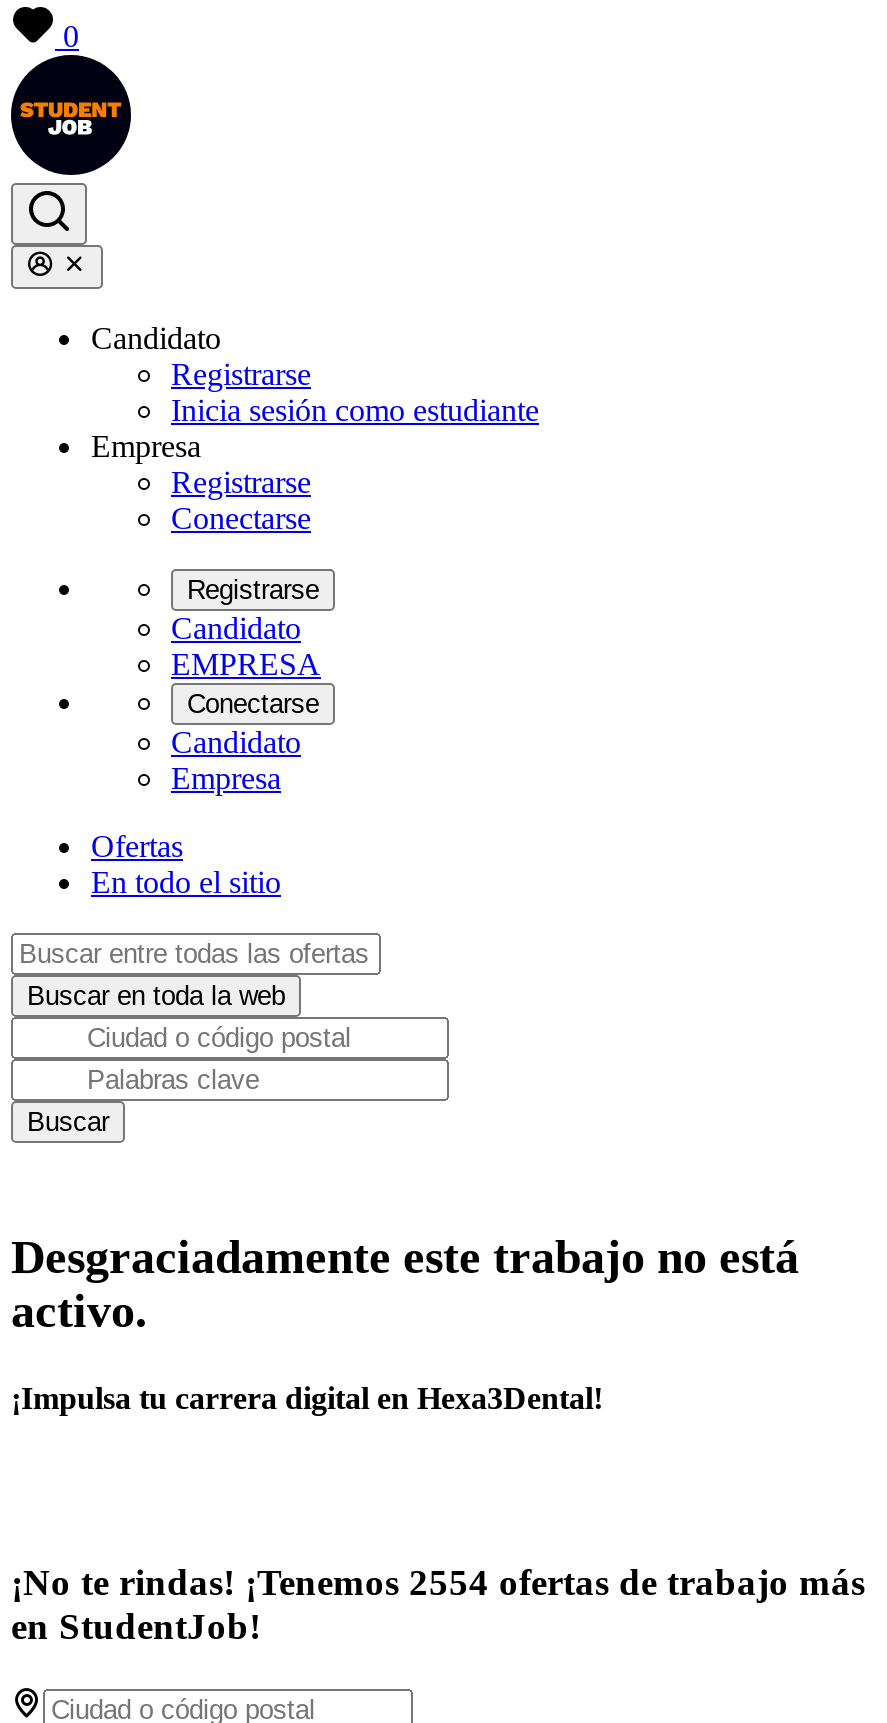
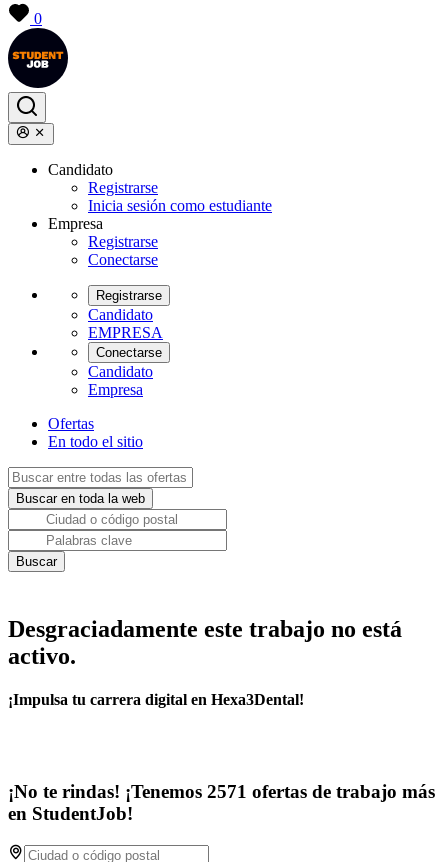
- ¡No te rindas! ¡Tenemos 2554 ofertas de trabajo más
+ ¡No te rindas! ¡Tenemos 2571 ofertas de trabajo más
